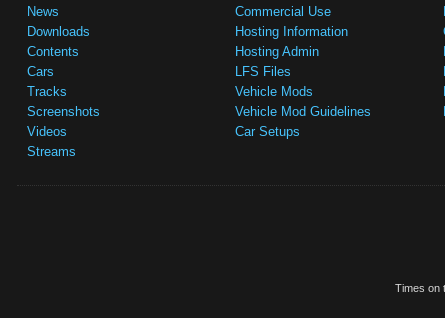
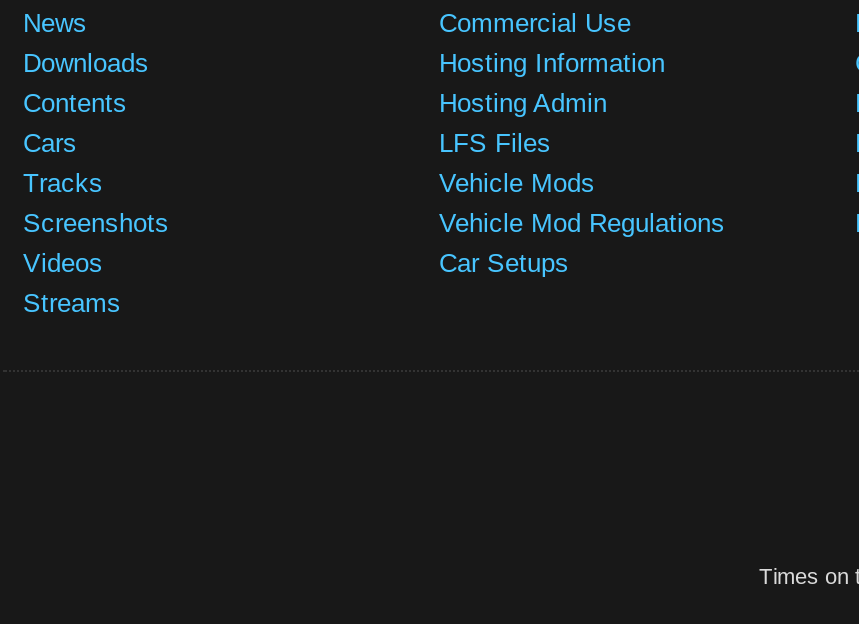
- Vehicle Mod Guidelines
+ Vehicle Mod Regulations
